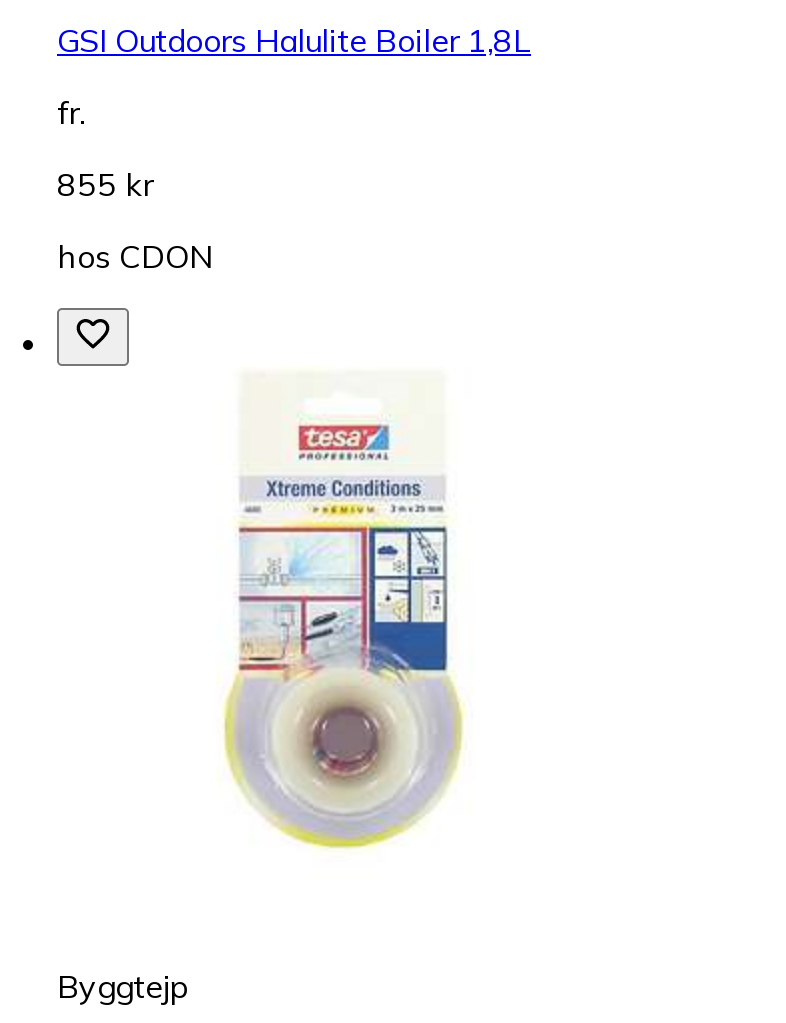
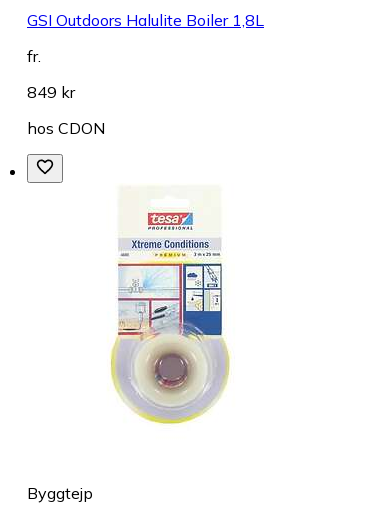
- 855 kr
+ 849 kr
